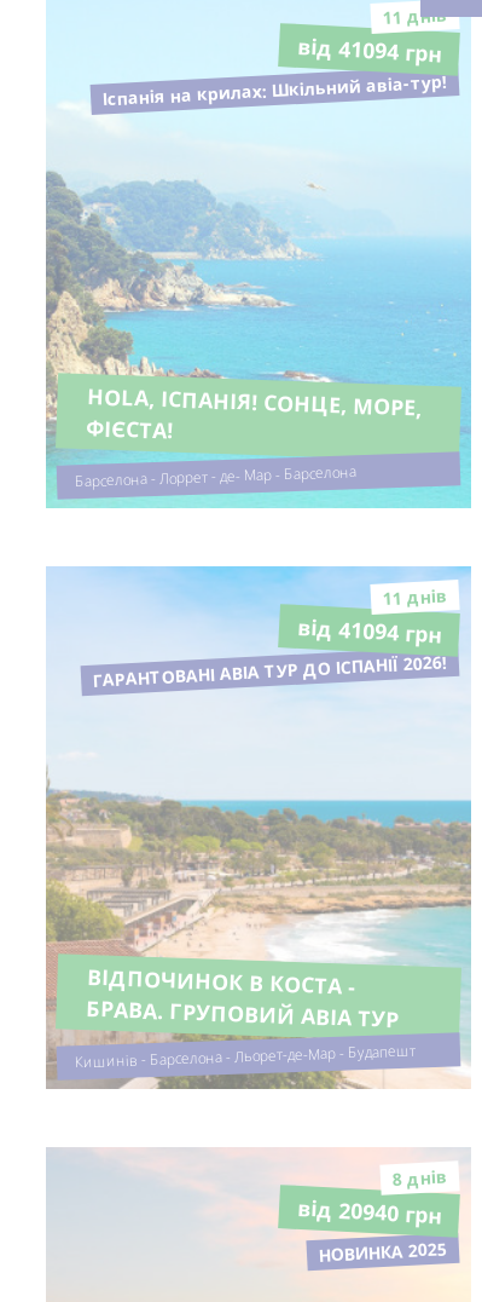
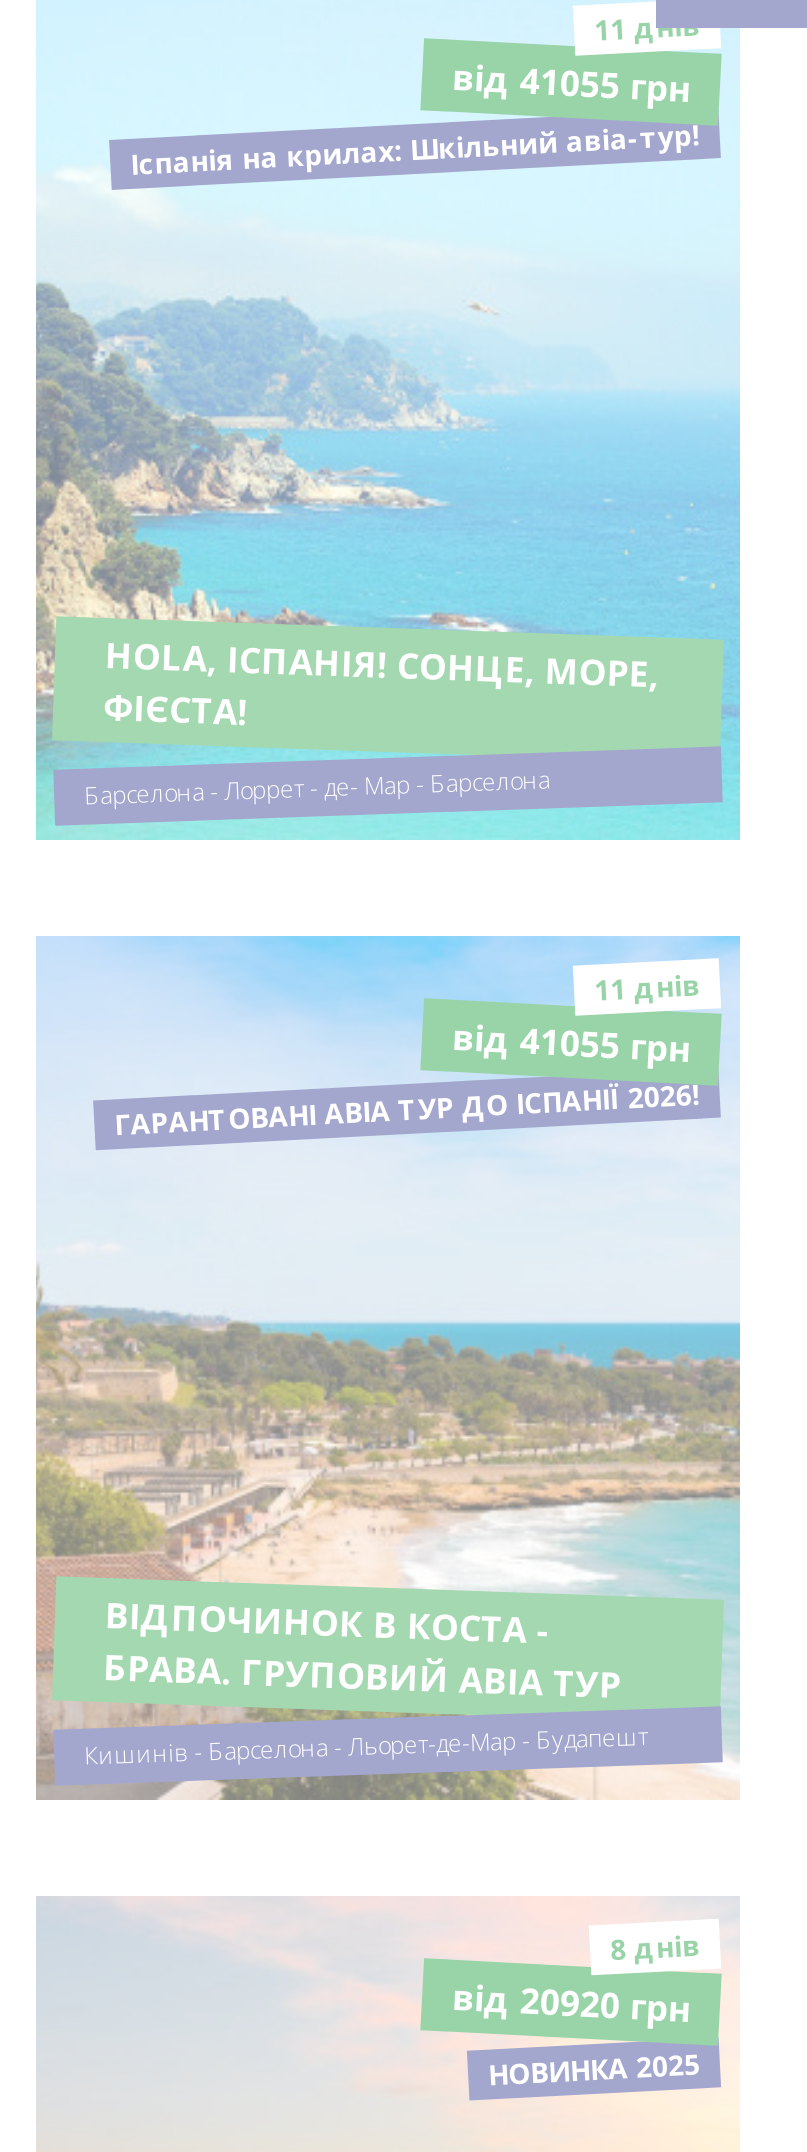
- від 41094 грн
+ від 41055 грн

- від 41094 грн
+ від 41055 грн

- від 20940 грн
+ від 20920 грн
